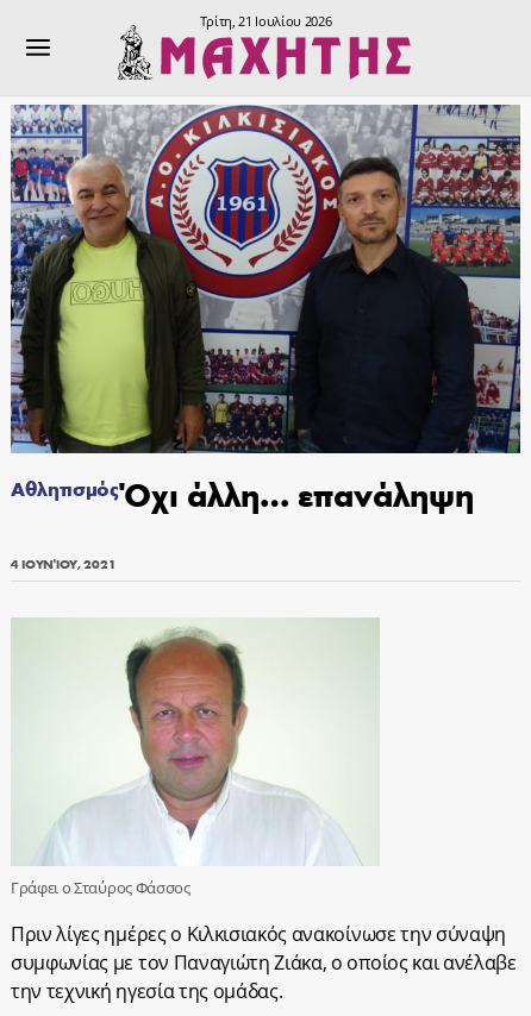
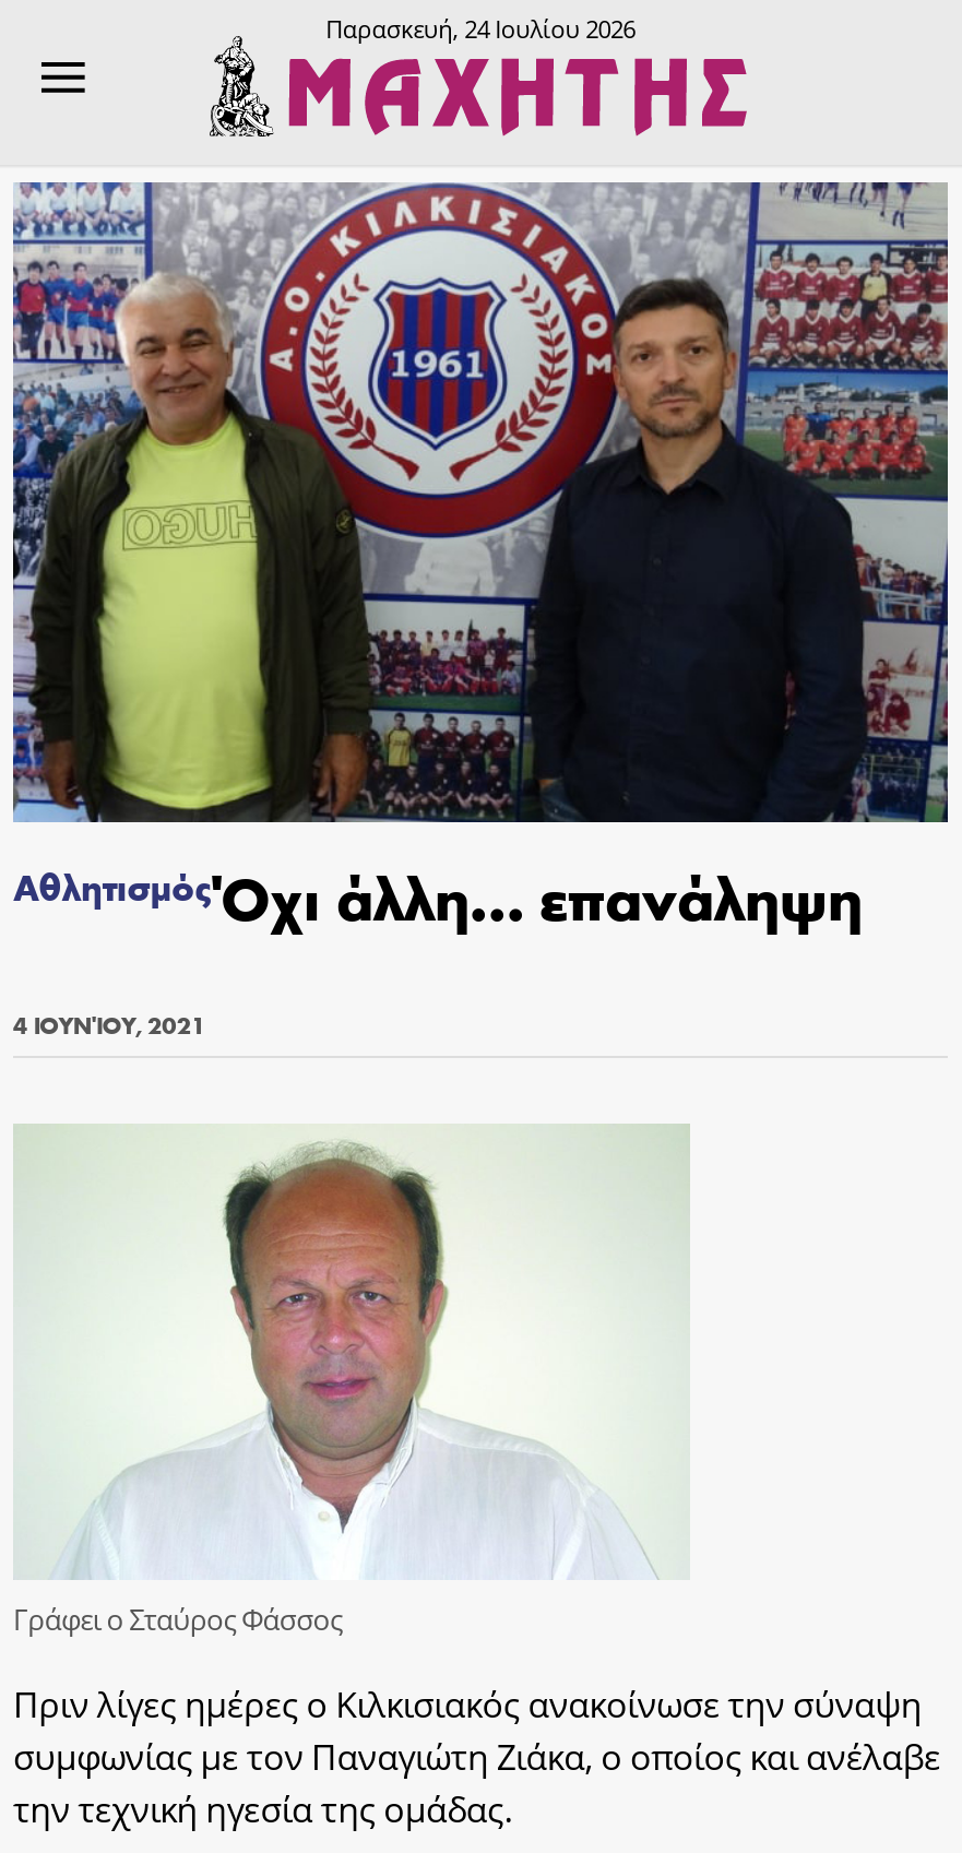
- Τρίτη, 21 Ιουλίου 2026
+ Παρασκευή, 24 Ιουλίου 2026
